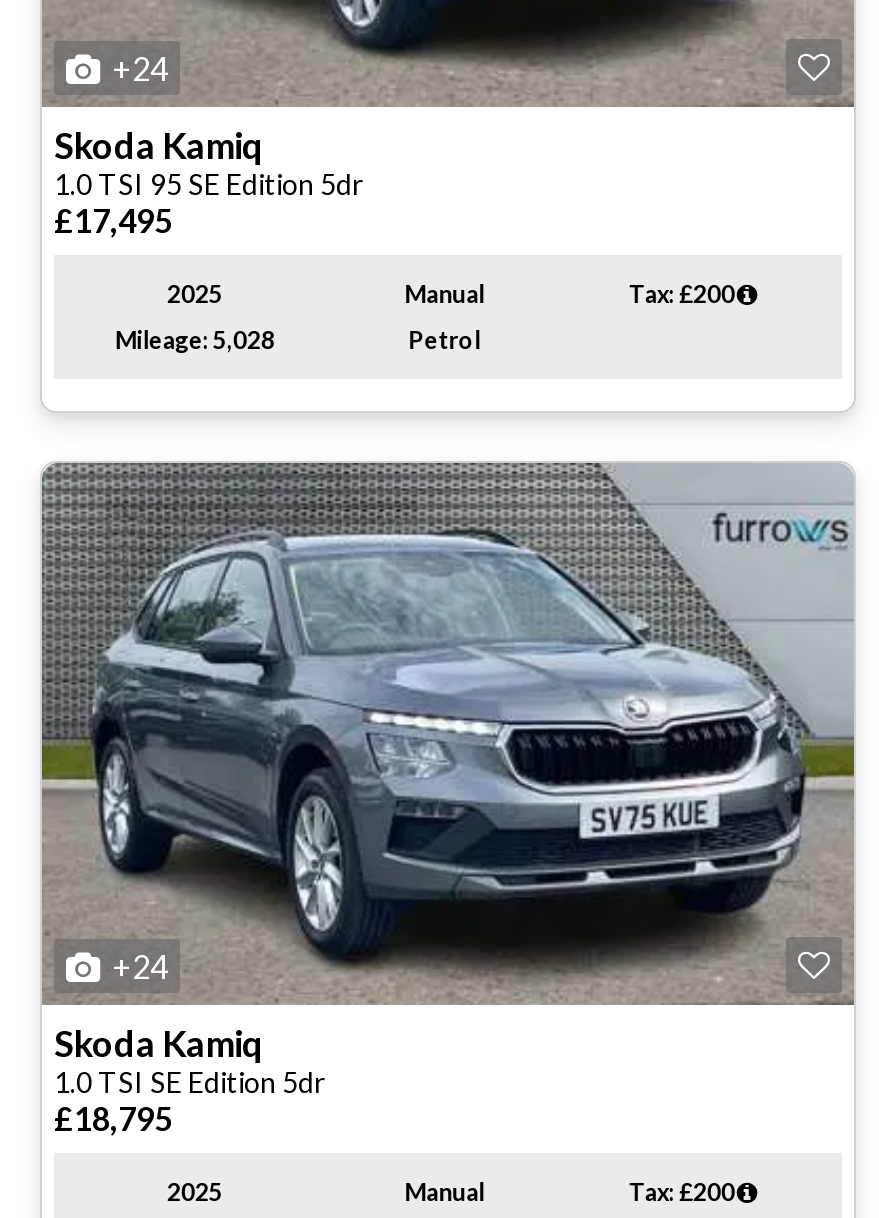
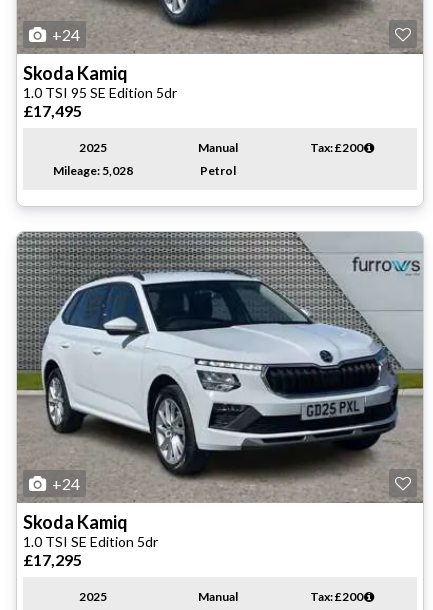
- [image]
+ [image]

- £18,795
+ £17,295
